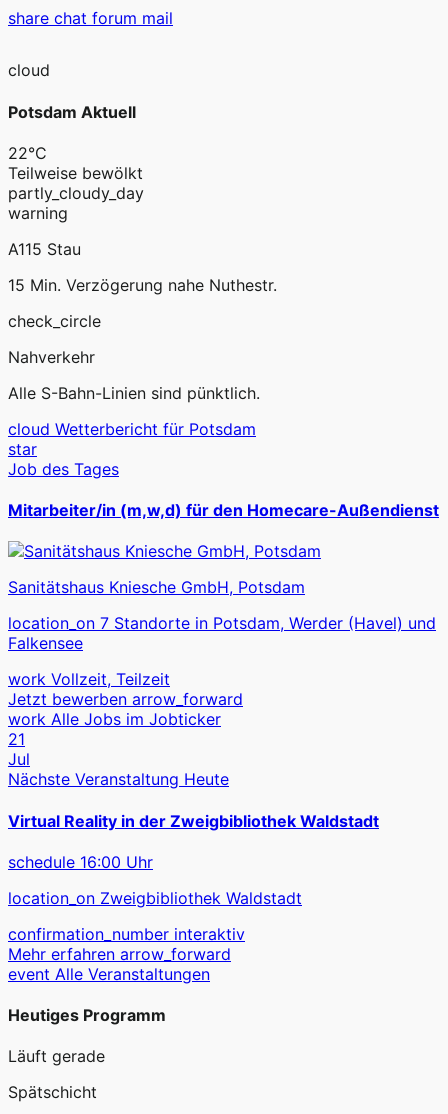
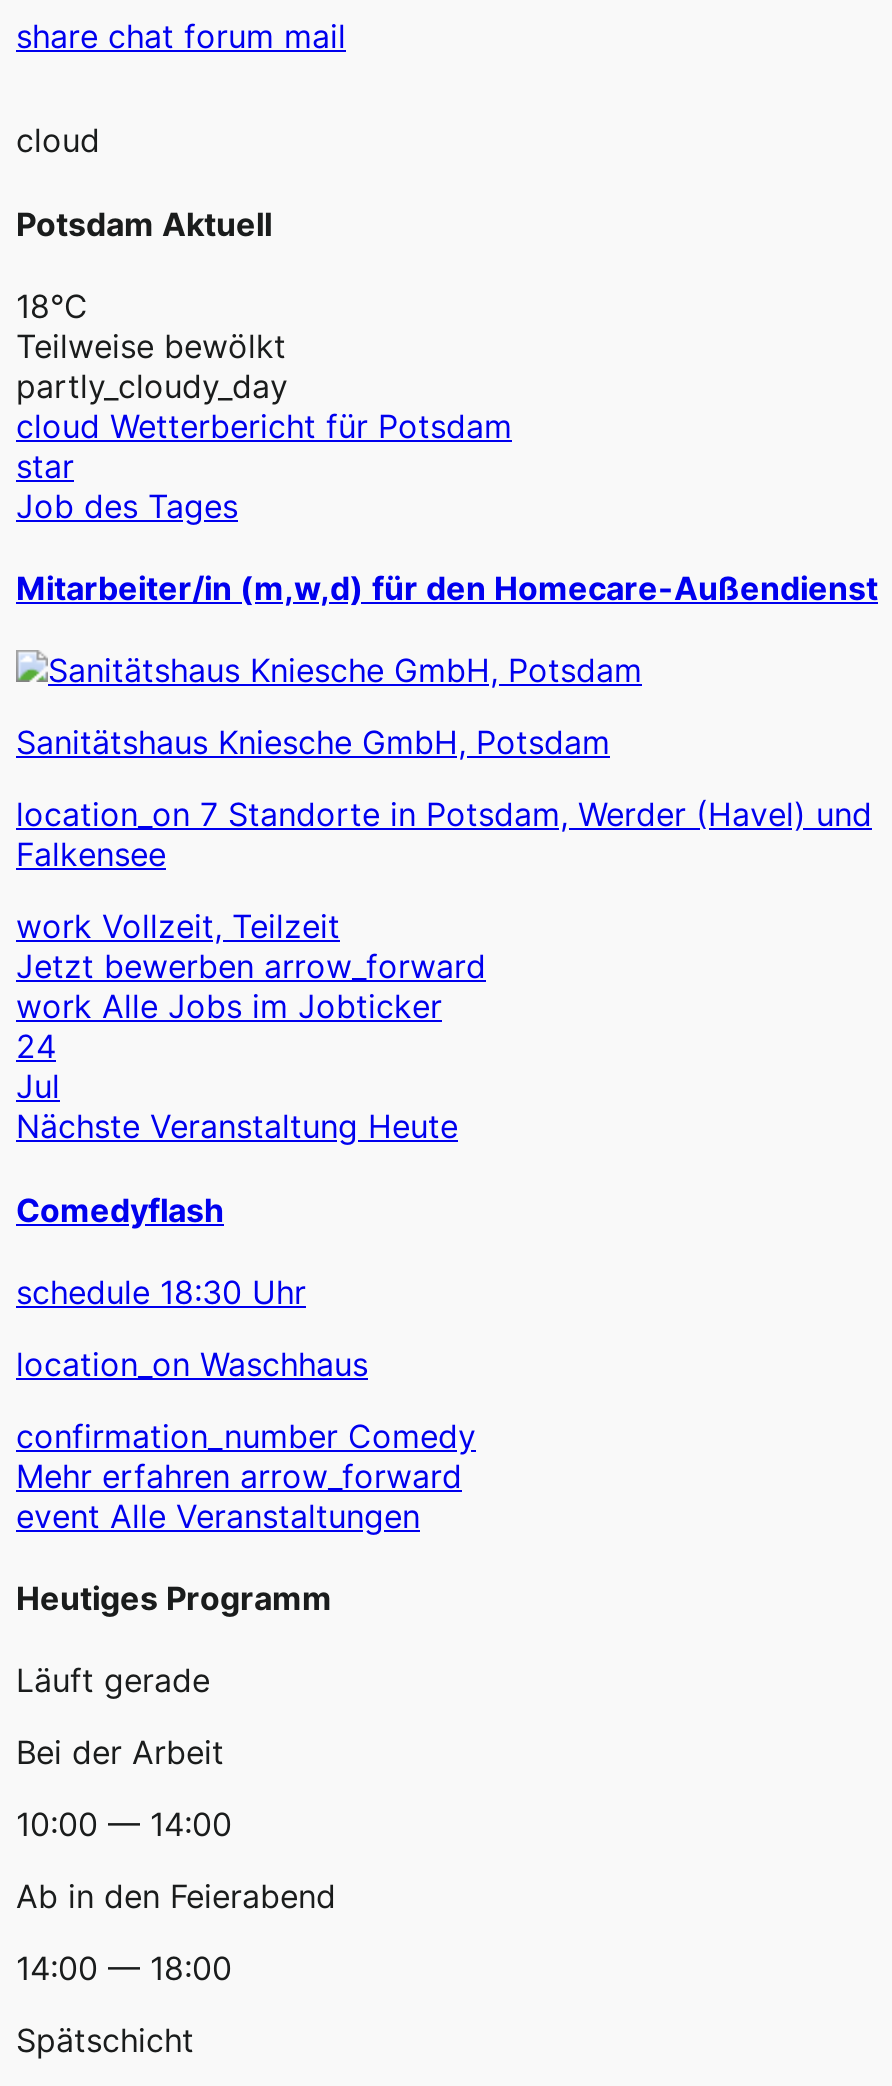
- 22°C
+ 18°C

- warning
- A115 Stau
- 15 Min. Verzögerung nahe Nuthestr.
- check_circle
- Nahverkehr
- Alle S-Bahn-Linien sind pünktlich.

moved up: cloud Wetterbericht für Potsdam | star | Job des Tages | ... | Jetzt bewerben arrow_forward | work Alle Jobs im Jobticker

- 21
+ 24

moved up: Jul | Nächste Veranstaltung Heute

- Virtual Reality in der Zweigbibliothek Waldstadt
+ Comedyflash

- schedule 16:00 Uhr
+ schedule 18:30 Uhr

- location_on Zweigbibliothek Waldstadt
+ location_on Waschhaus

- confirmation_number interaktiv
+ confirmation_number Comedy

moved up: Mehr erfahren arrow_forward | event Alle Veranstaltungen | Heutiges Programm | Läuft gerade

+ Bei der Arbeit
+ 10:00 — 14:00
+ Ab in den Feierabend
+ 14:00 — 18:00
